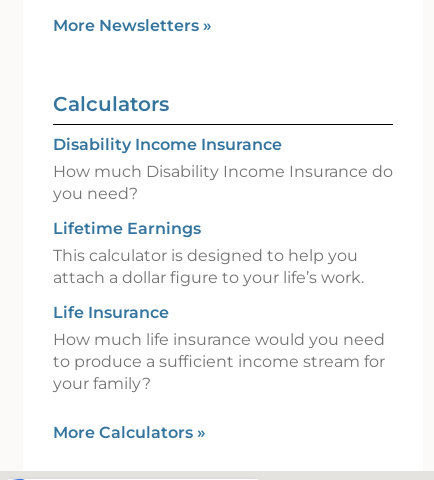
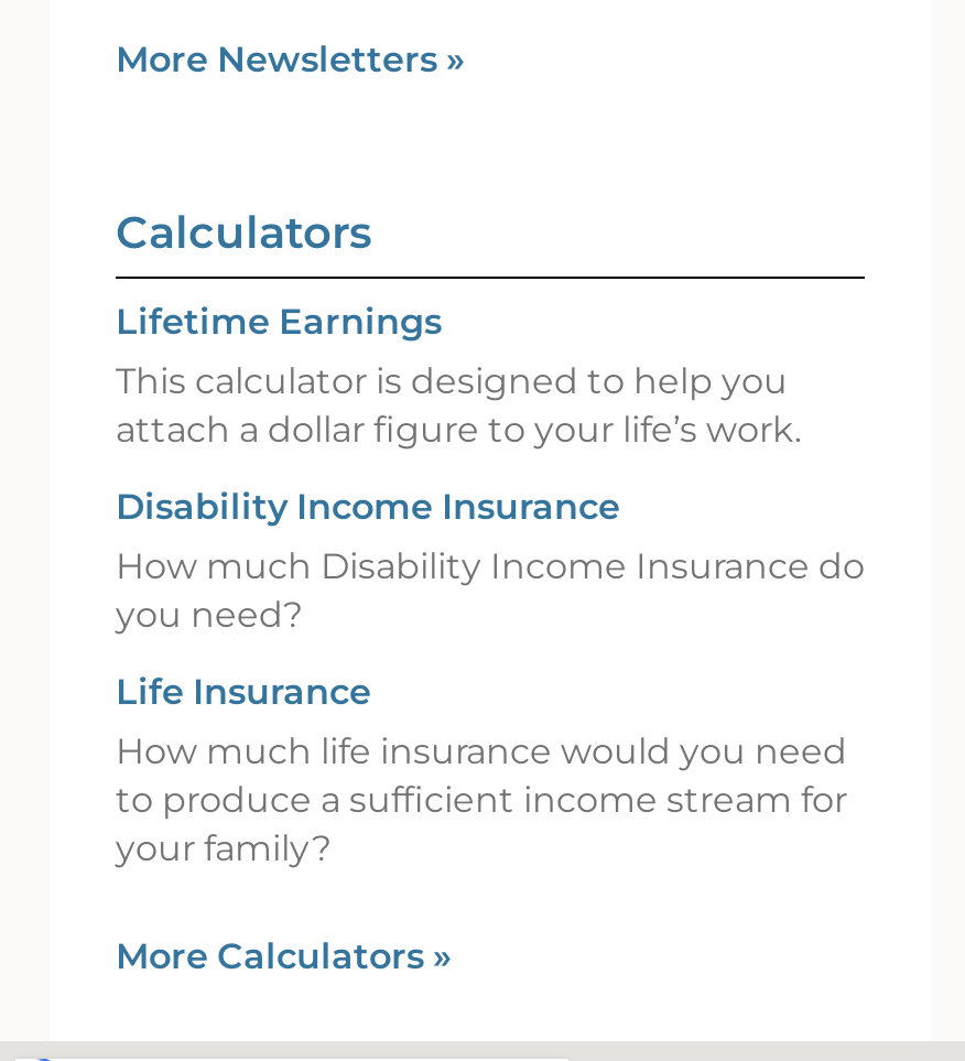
moved down: Disability Income Insurance | How much Disability Income Insurance do | you need?

moved up: Lifetime Earnings | This calculator is designed to help you | attach a dollar figure to your life’s work.
